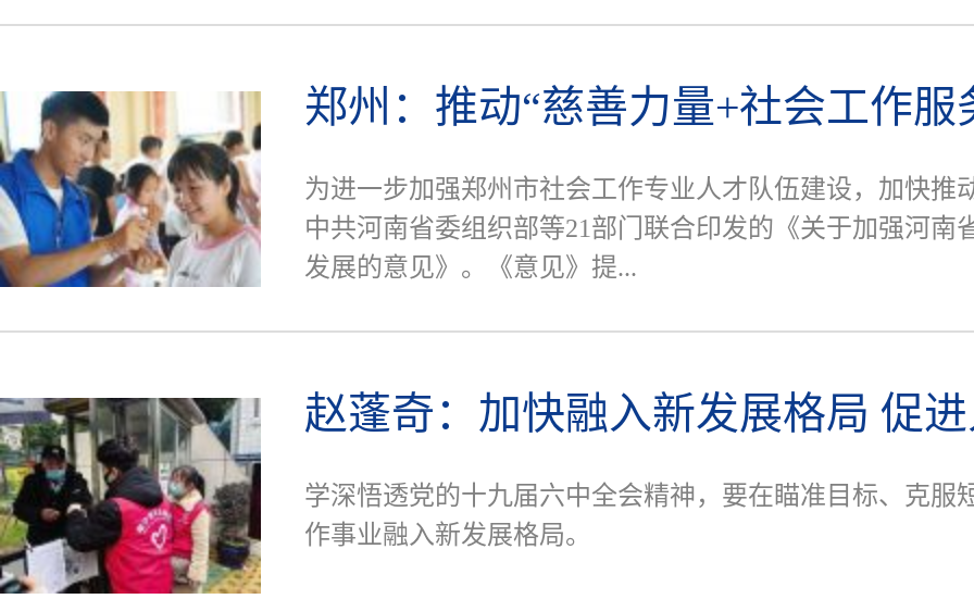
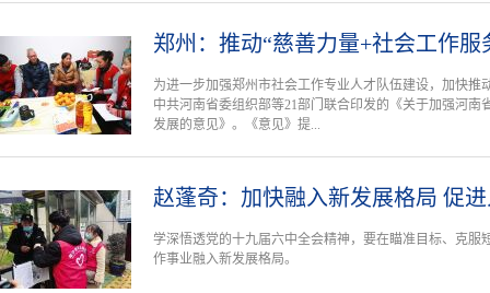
- [image]
+ [image]
